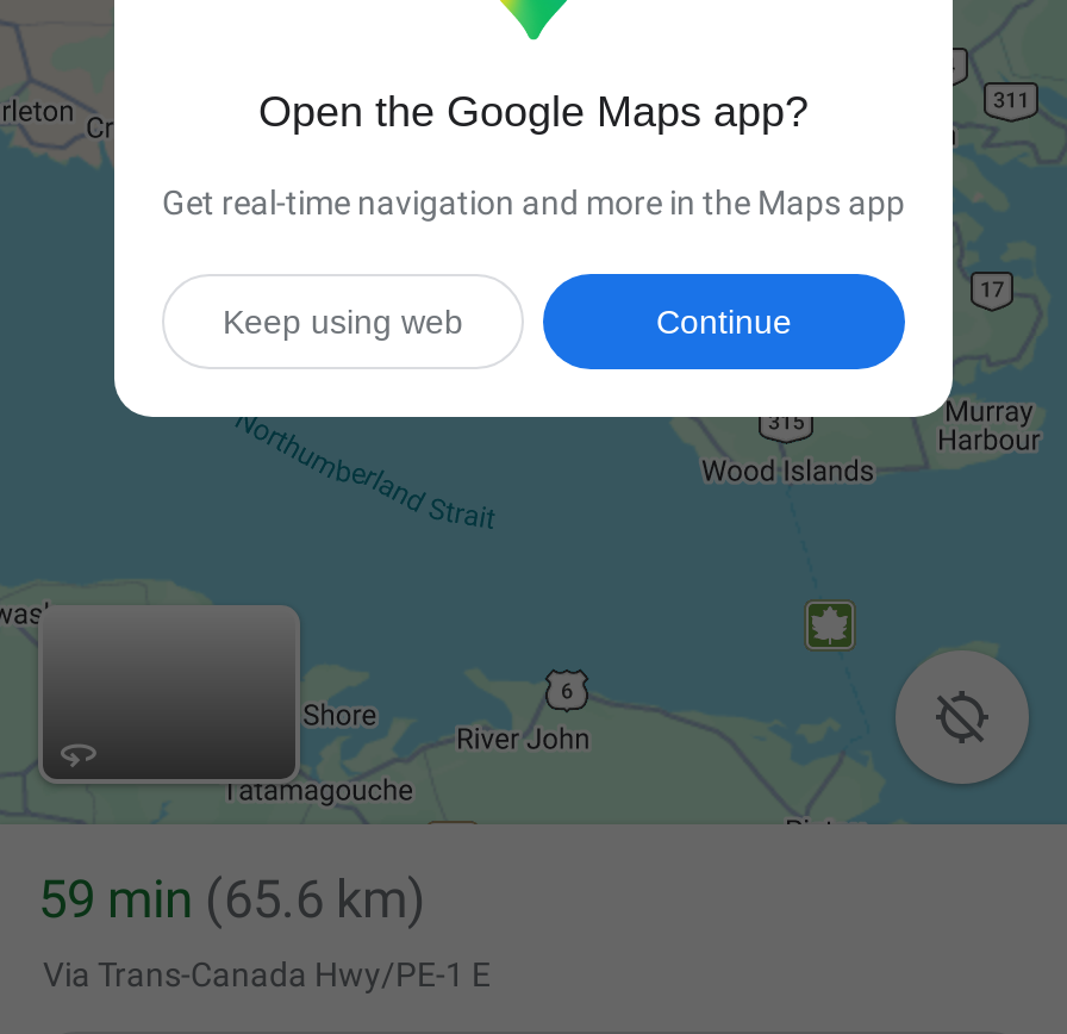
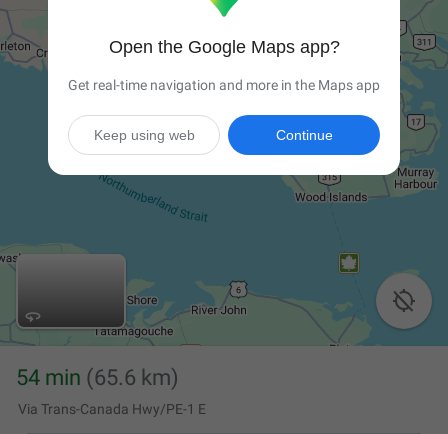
- 59 min (65.6 km)
+ 54 min (65.6 km)
